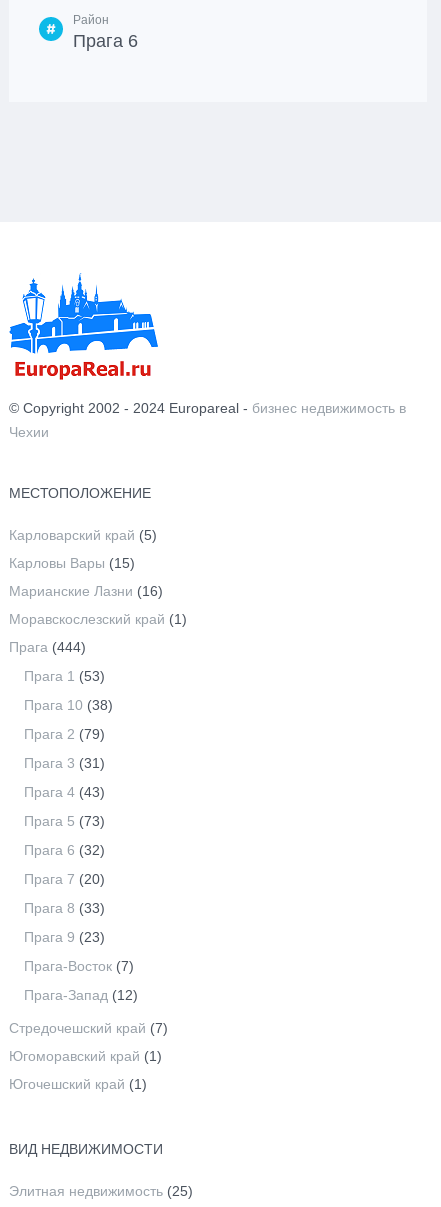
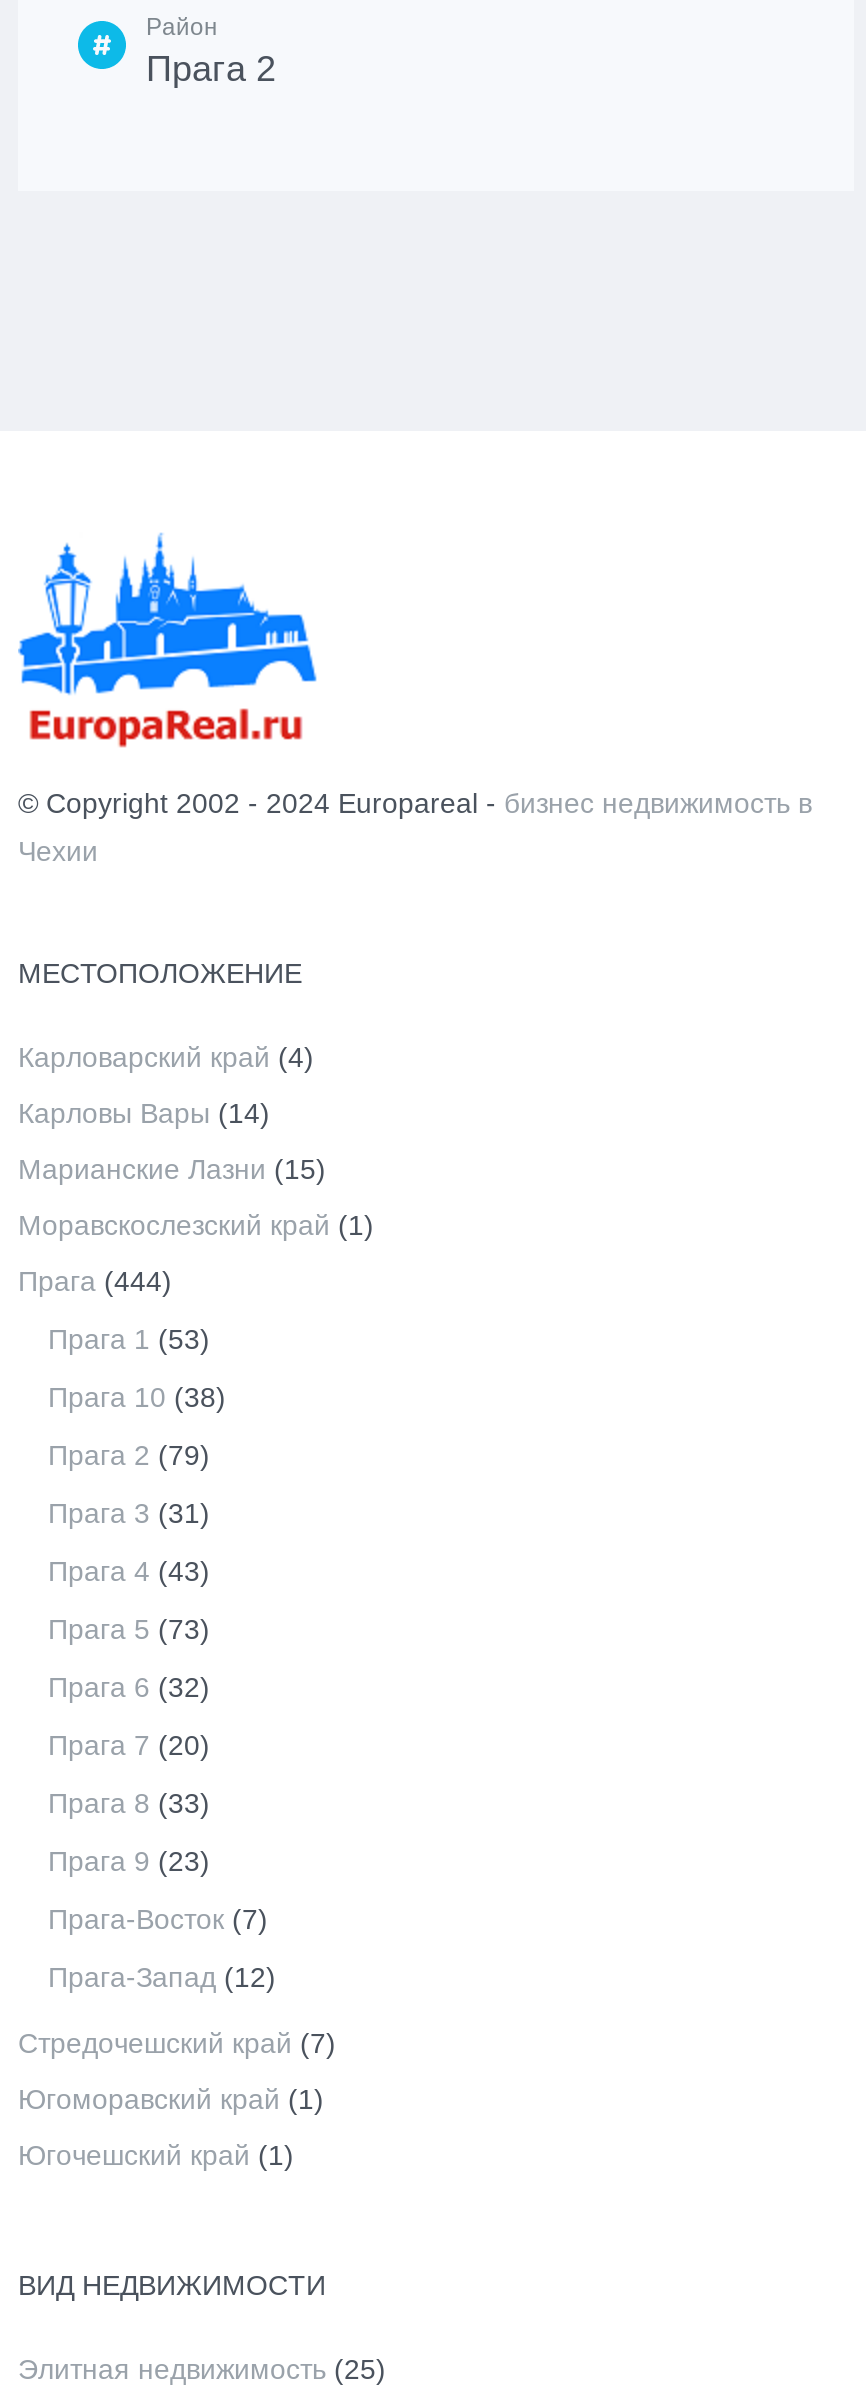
- Прага 6
+ Прага 2

- Карловарский край (5)
+ Карловарский край (4)

- Карловы Вары (15)
+ Карловы Вары (14)

- Марианские Лазни (16)
+ Марианские Лазни (15)
